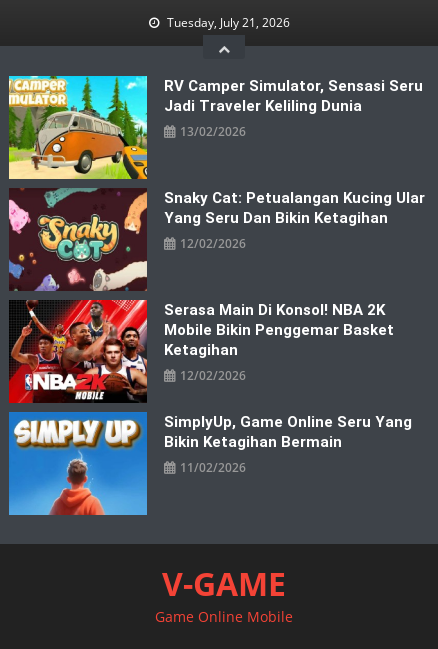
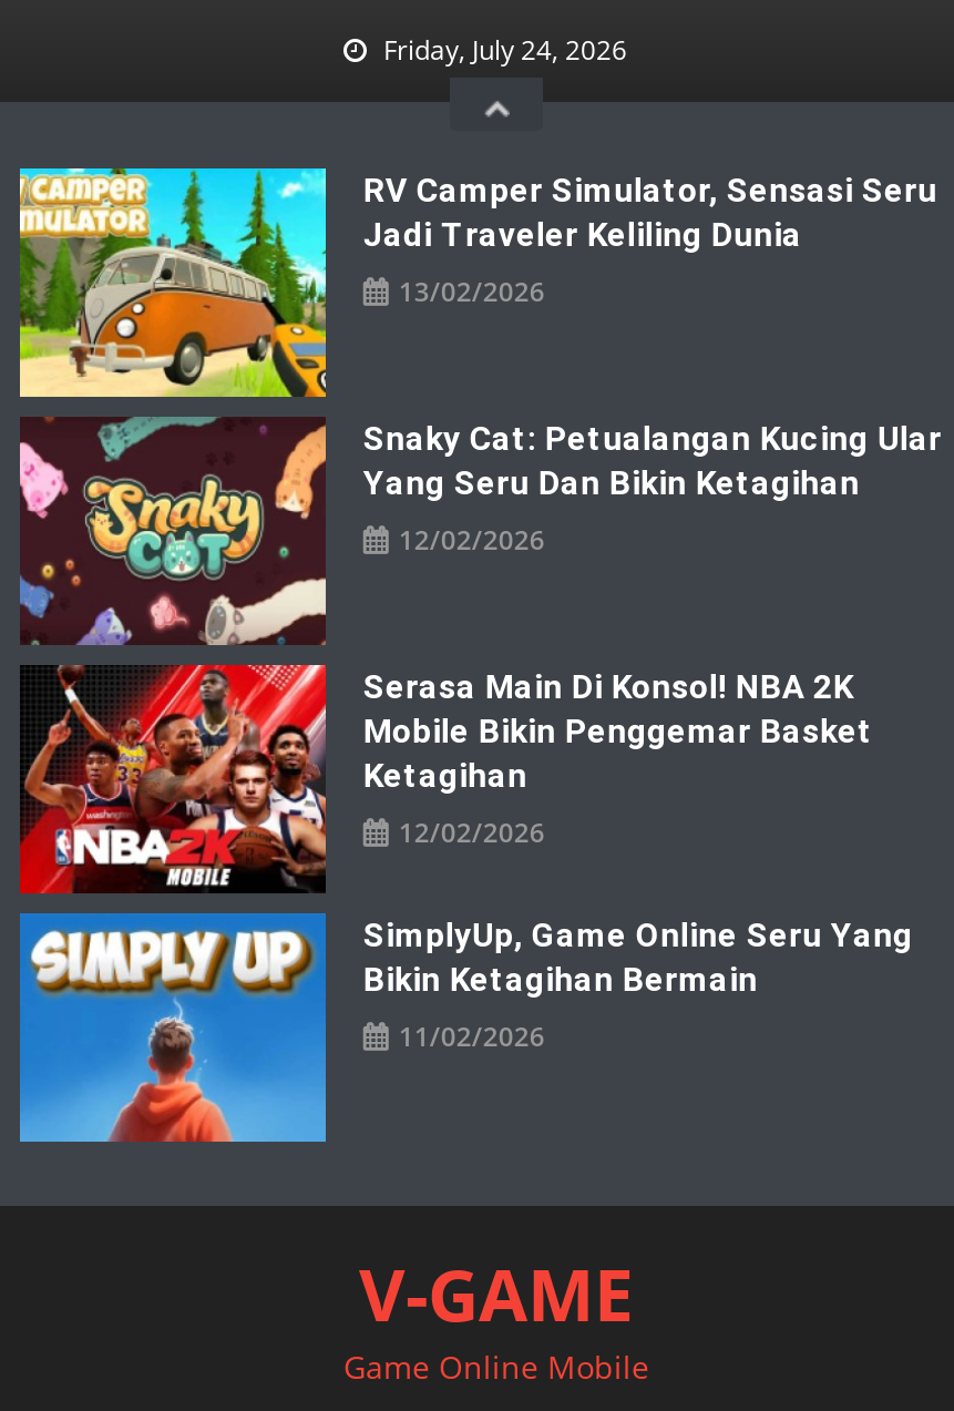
- Tuesday, July 21, 2026
+ Friday, July 24, 2026
